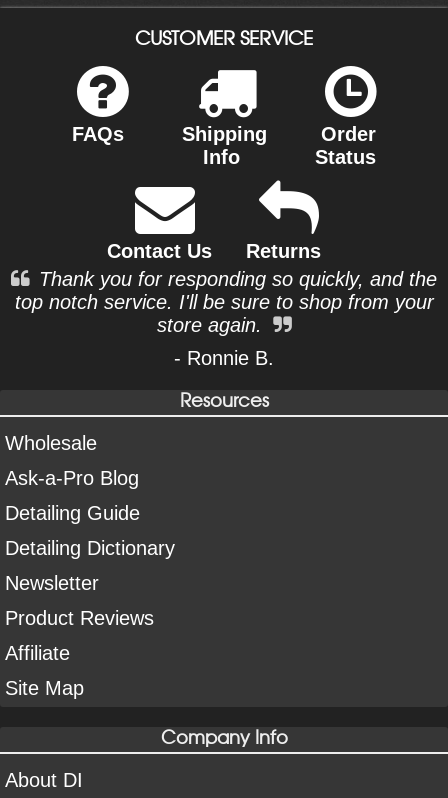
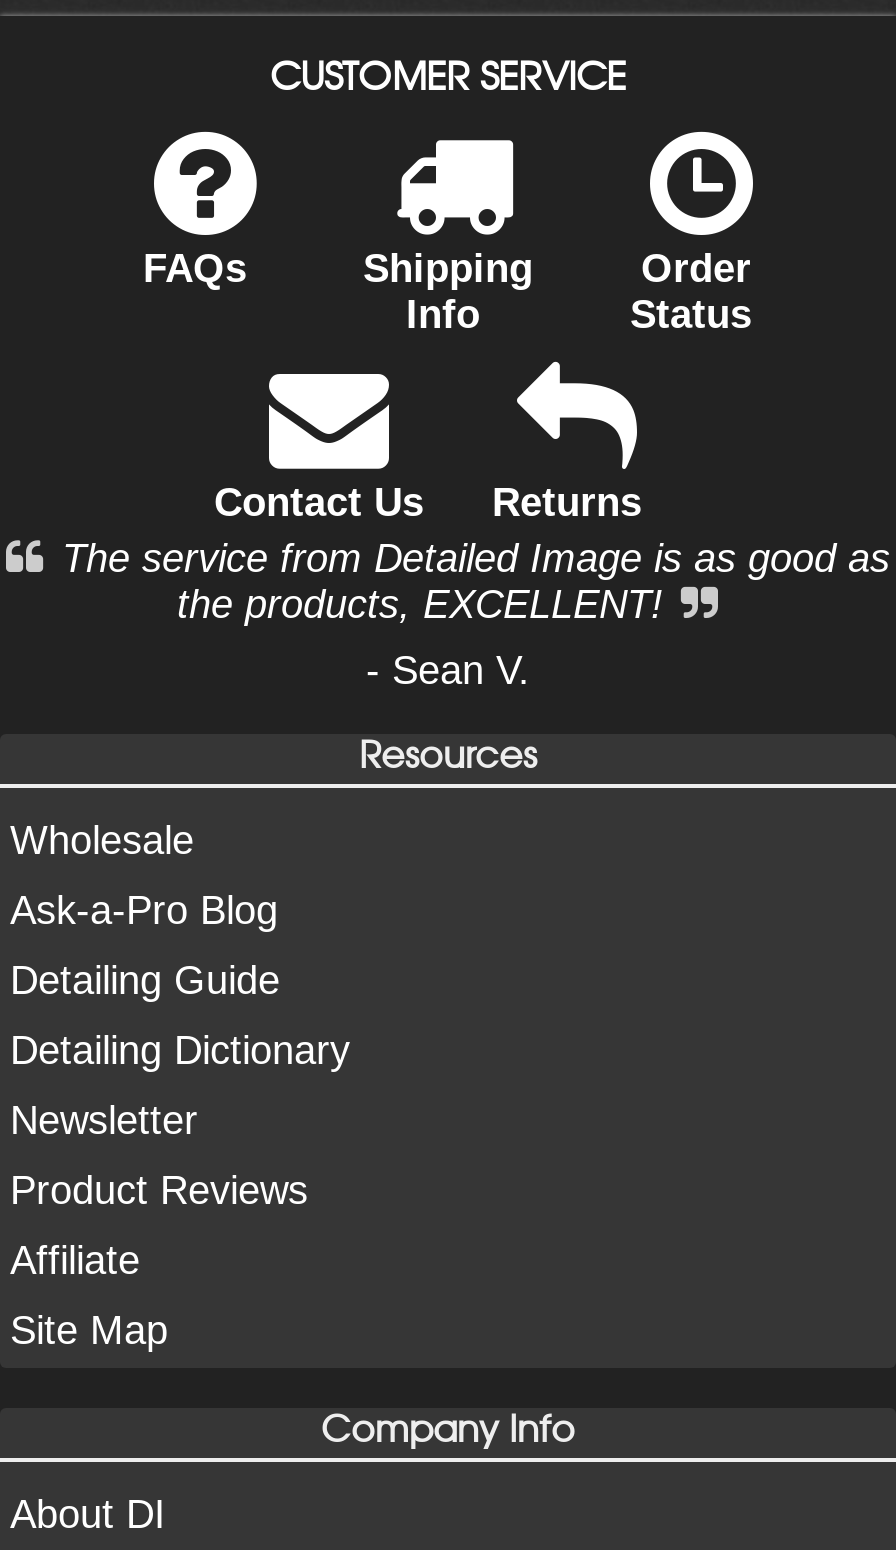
- Thank you for responding so quickly, and the
- top notch service. I'll be sure to shop from your
- store again.
+ The service from Detailed Image is as good as
+ the products, EXCELLENT!

- - Ronnie B.
+ - Sean V.
